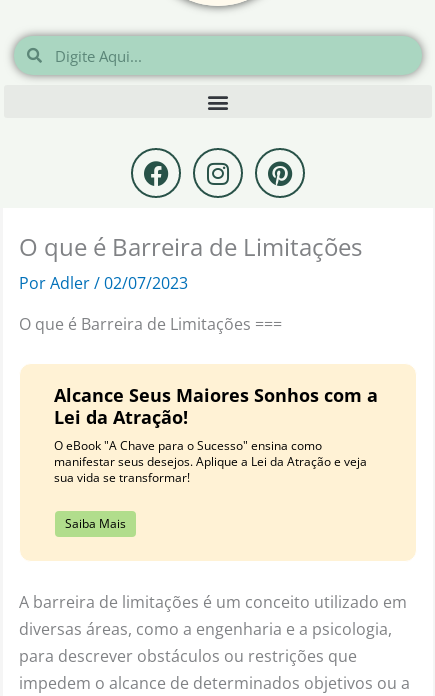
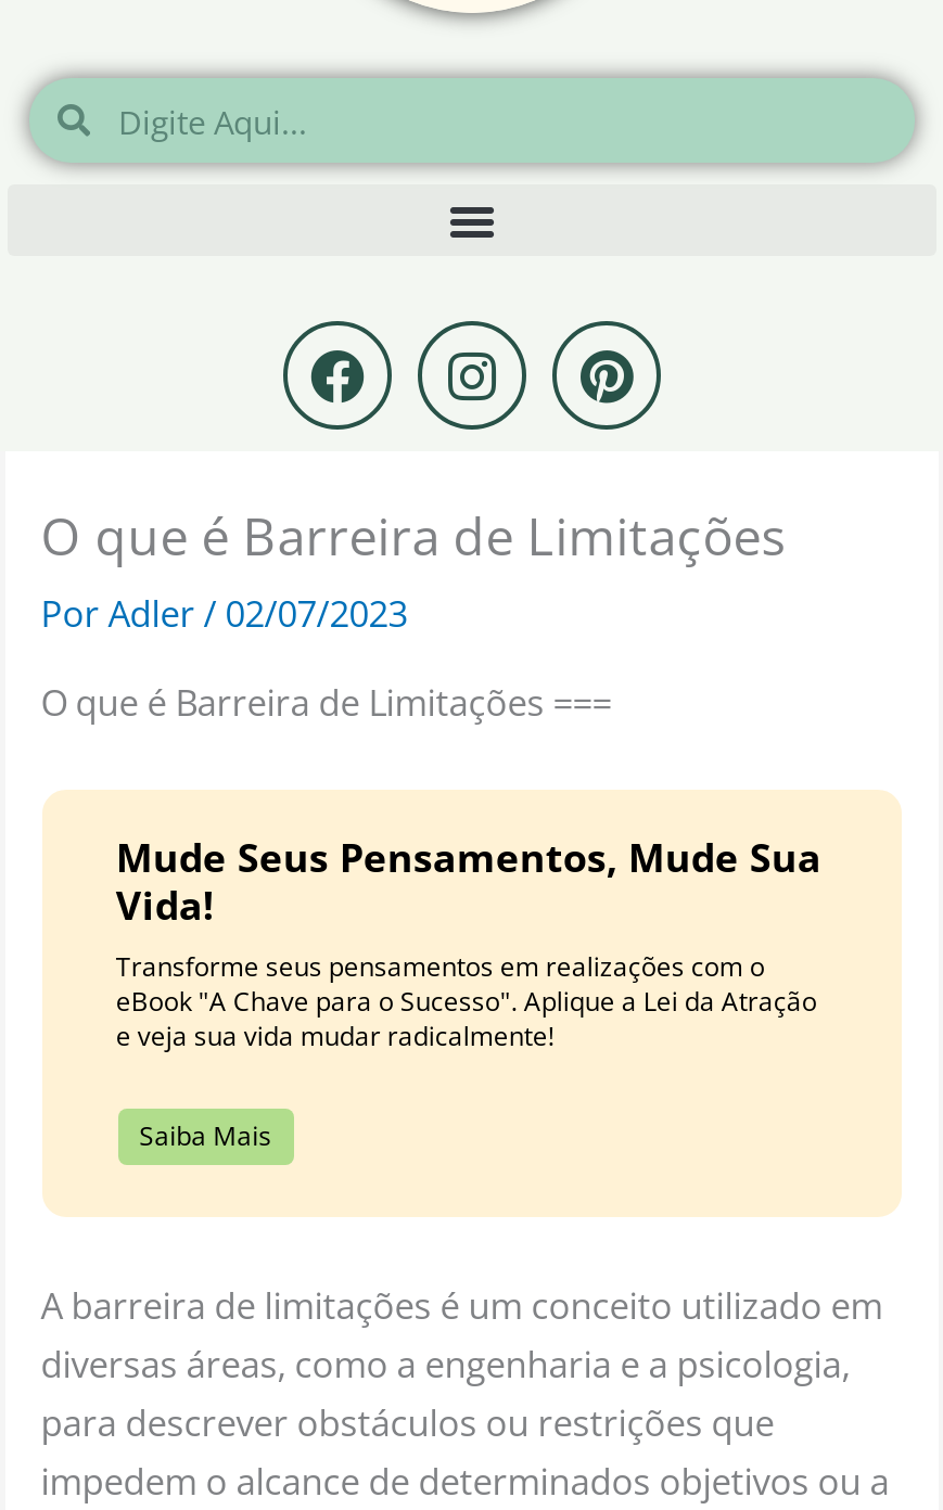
- Alcance Seus Maiores Sonhos com a
- Lei da Atração!
- O eBook "A Chave para o Sucesso" ensina como
- manifestar seus desejos. Aplique a Lei da Atração e veja
- sua vida se transformar!
+ Mude Seus Pensamentos, Mude Sua
+ Vida!
+ Transforme seus pensamentos em realizações com o
+ eBook "A Chave para o Sucesso". Aplique a Lei da Atração
+ e veja sua vida mudar radicalmente!
